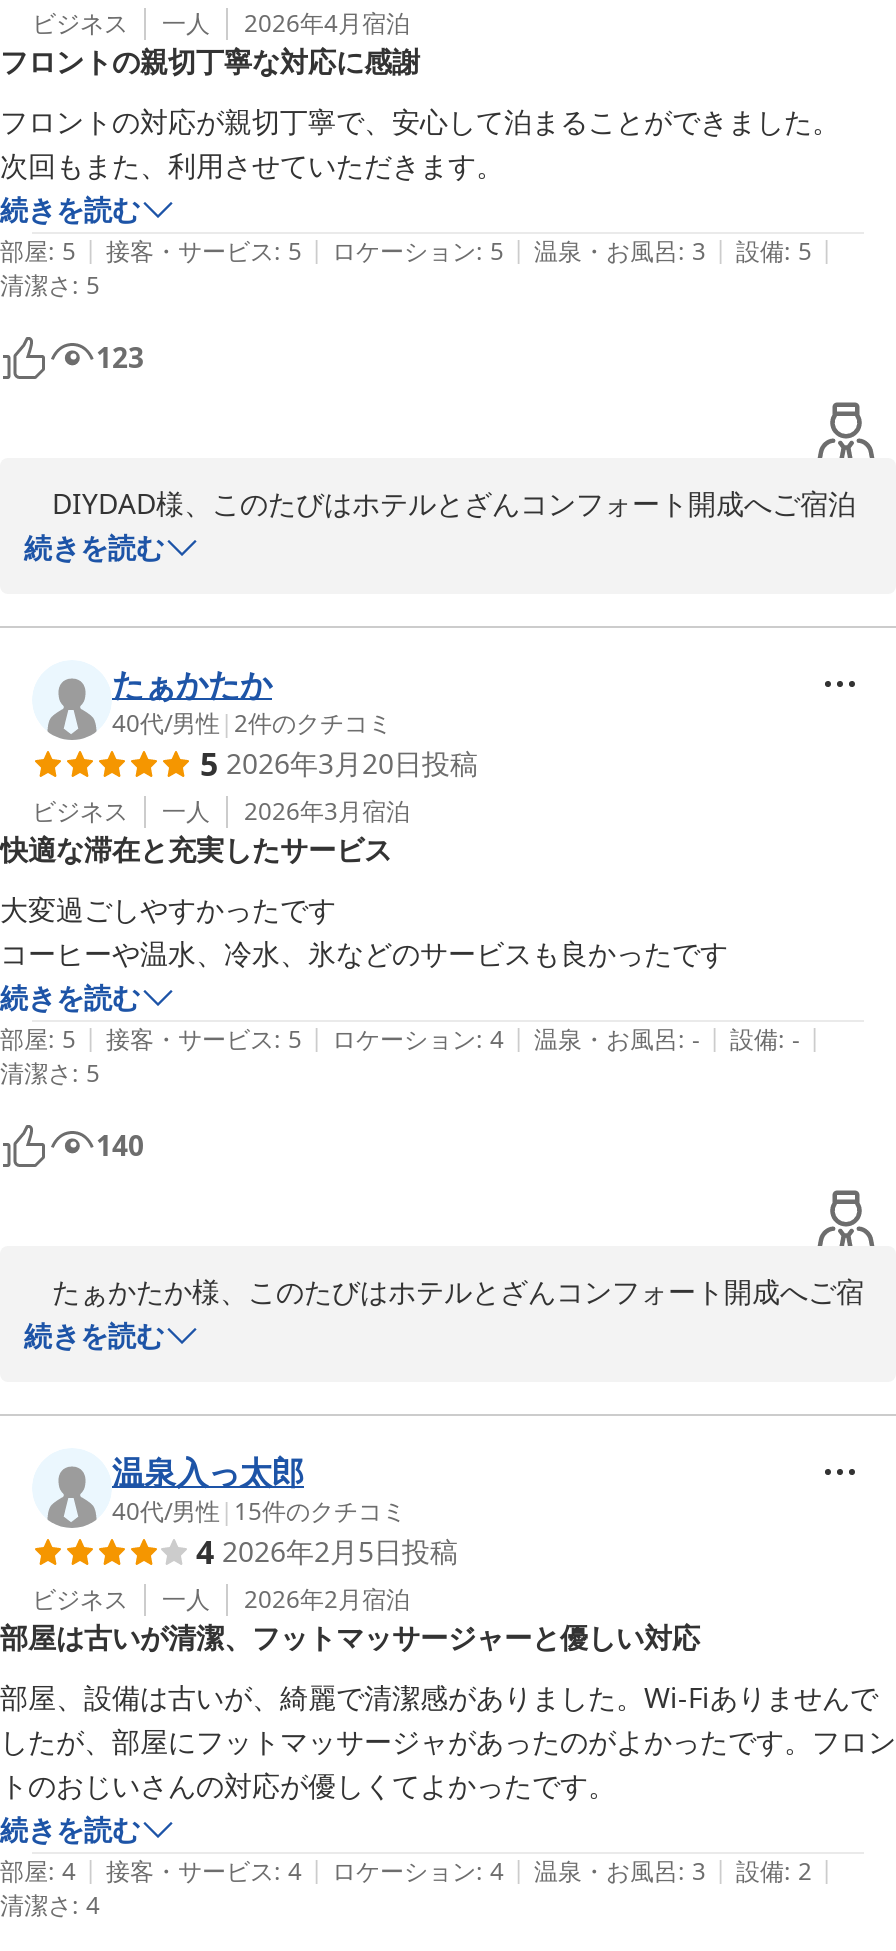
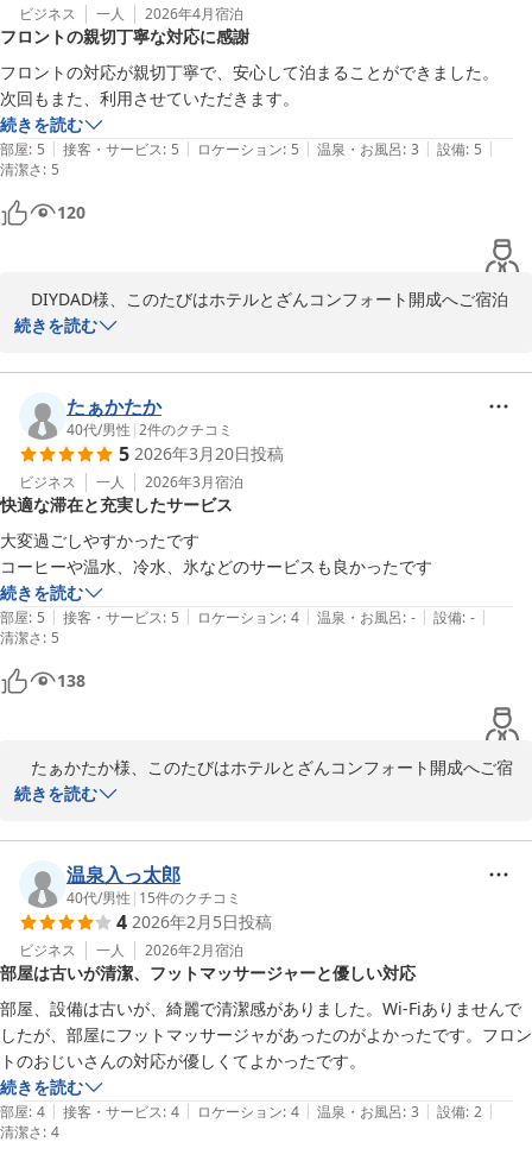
- 123
+ 120

- 140
+ 138
